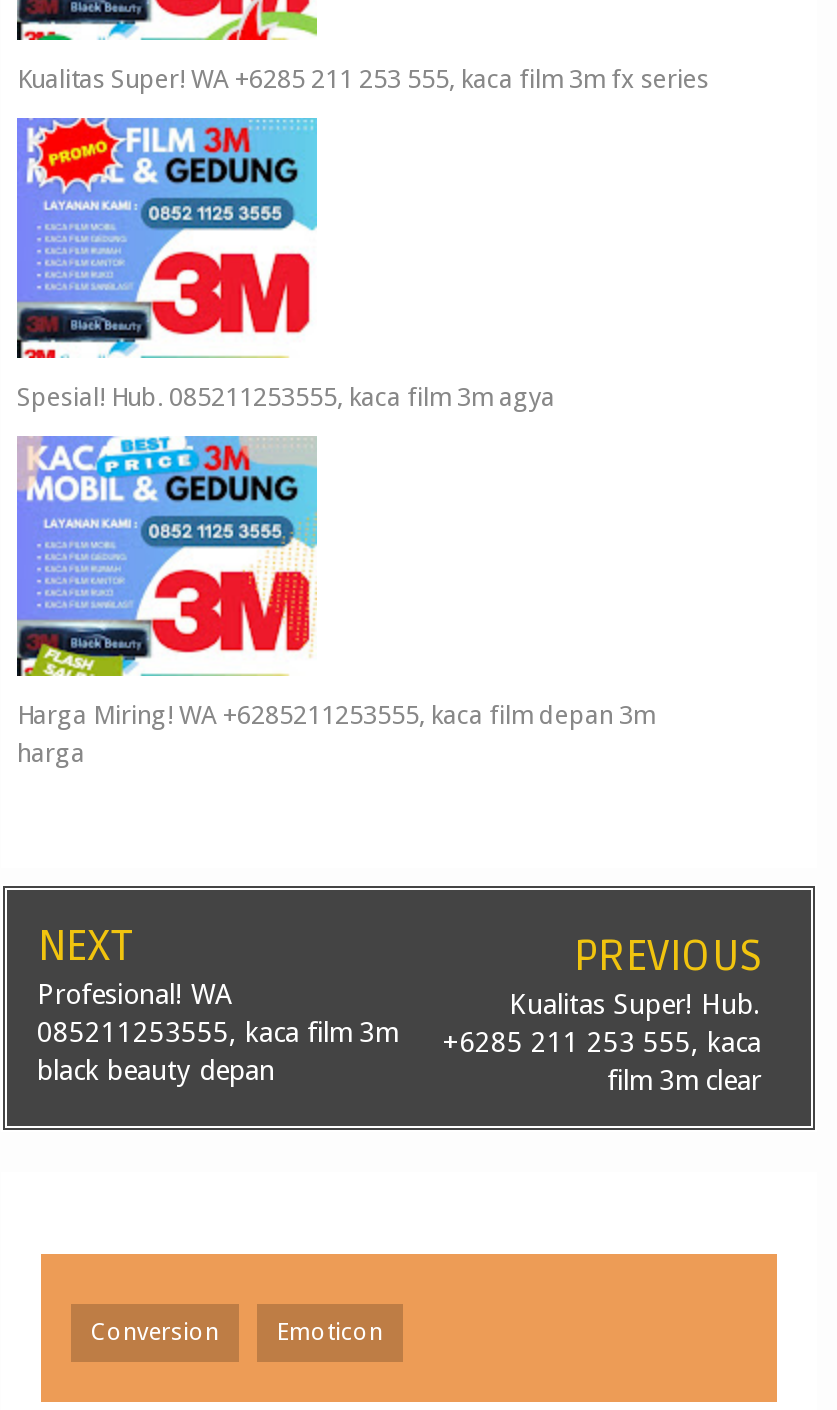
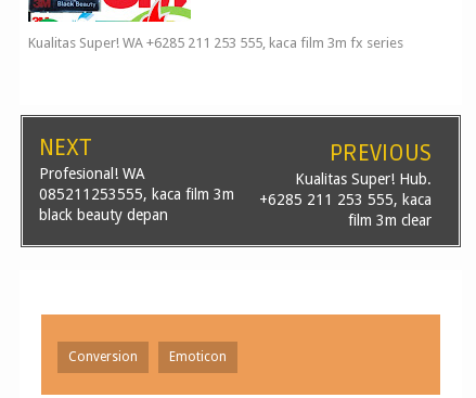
- [image]
- Spesial! Hub. 085211253555, kaca film 3m agya

- [image]
- Harga Miring! WA +6285211253555, kaca film depan 3m
- harga
